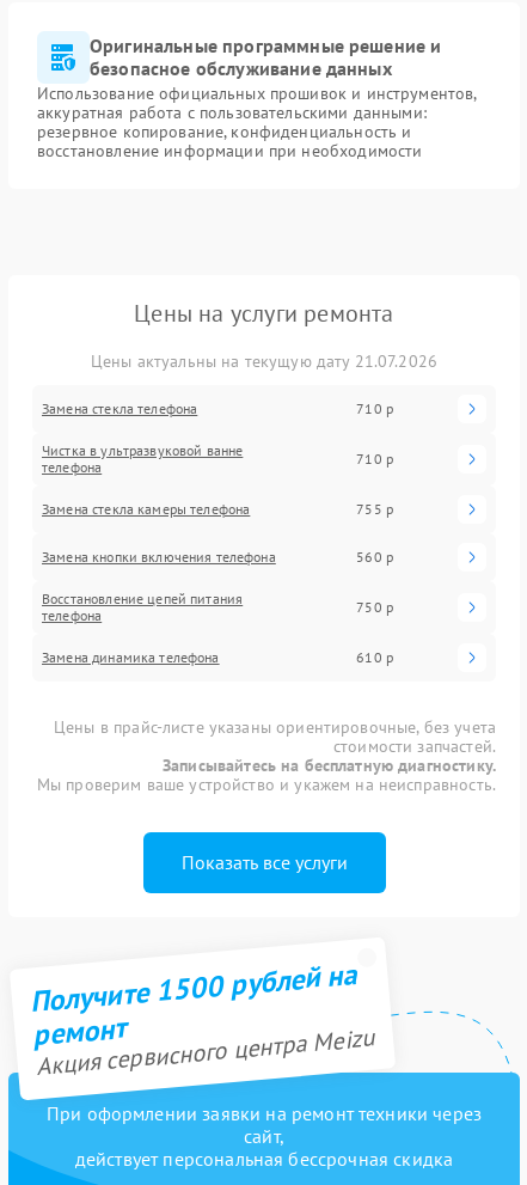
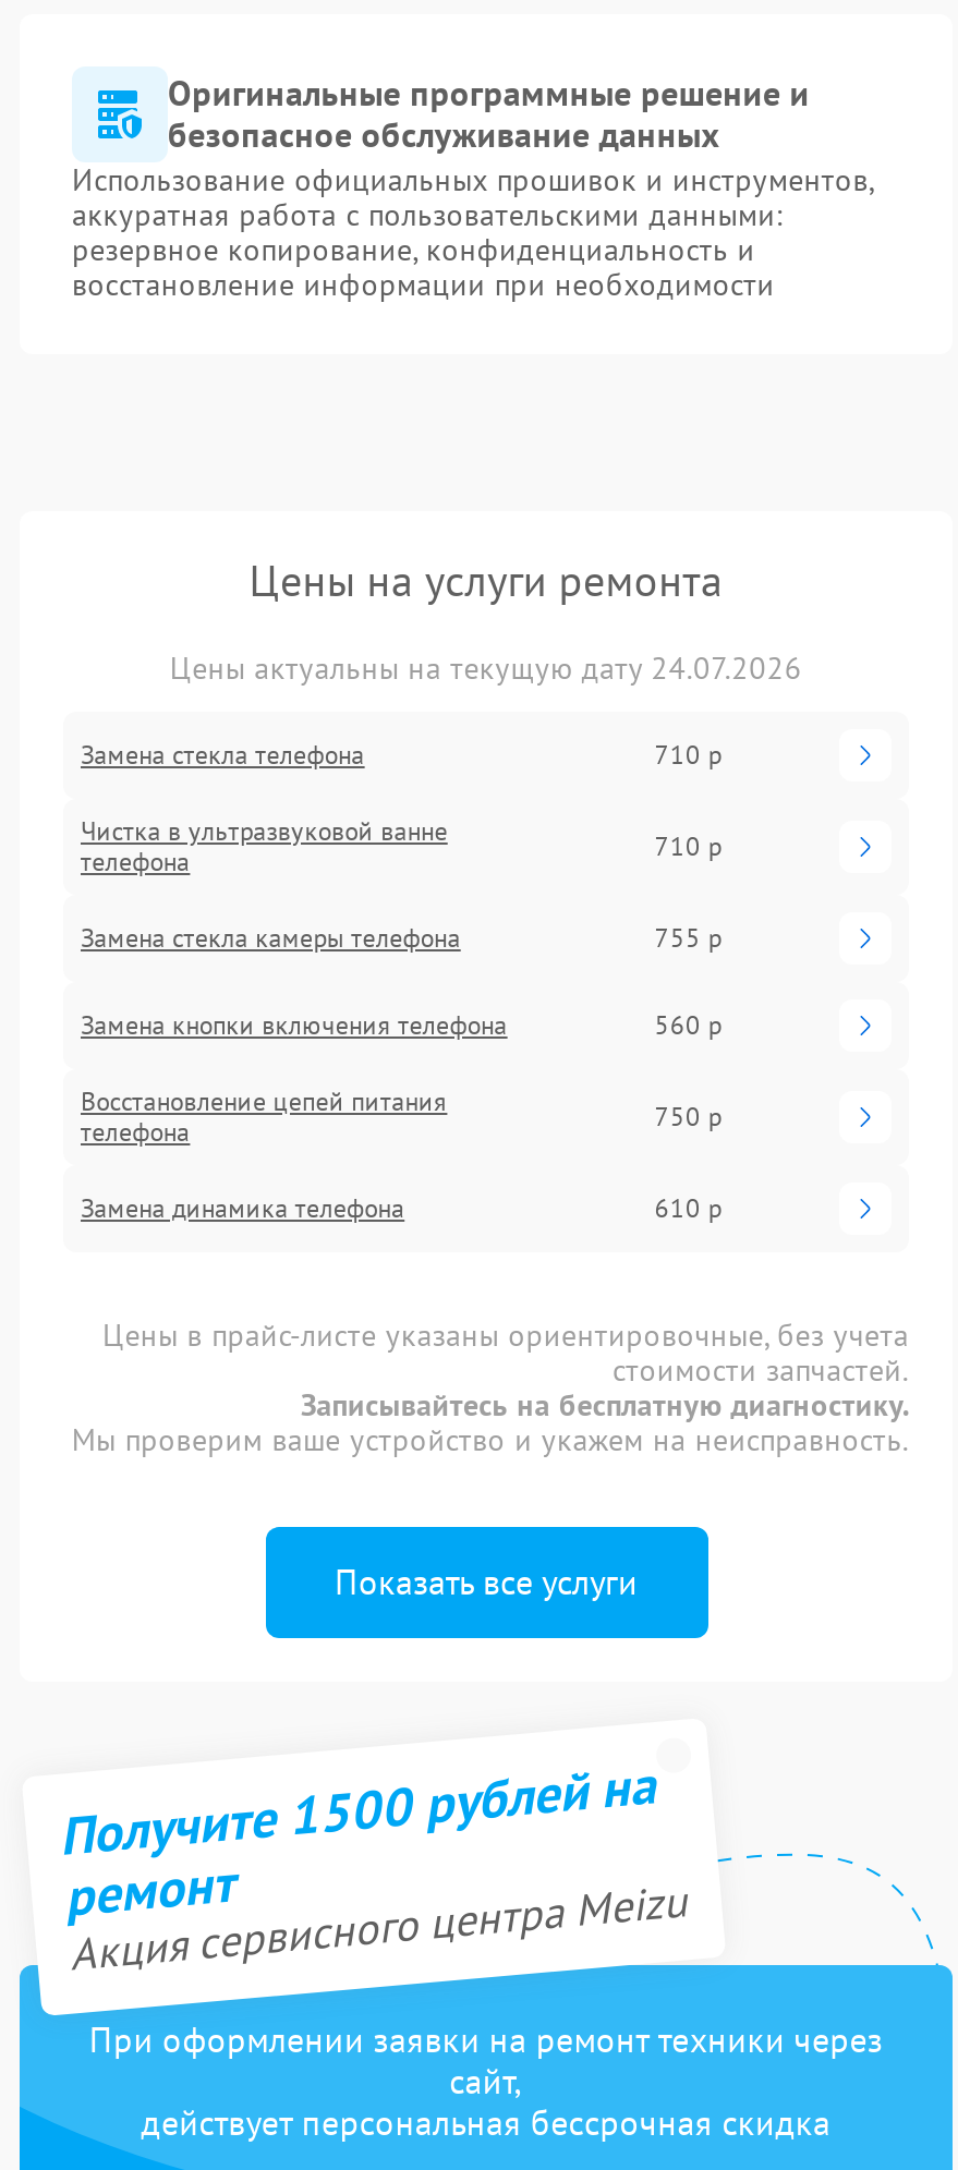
- Цены актуальны на текущую дату 21.07.2026
+ Цены актуальны на текущую дату 24.07.2026
